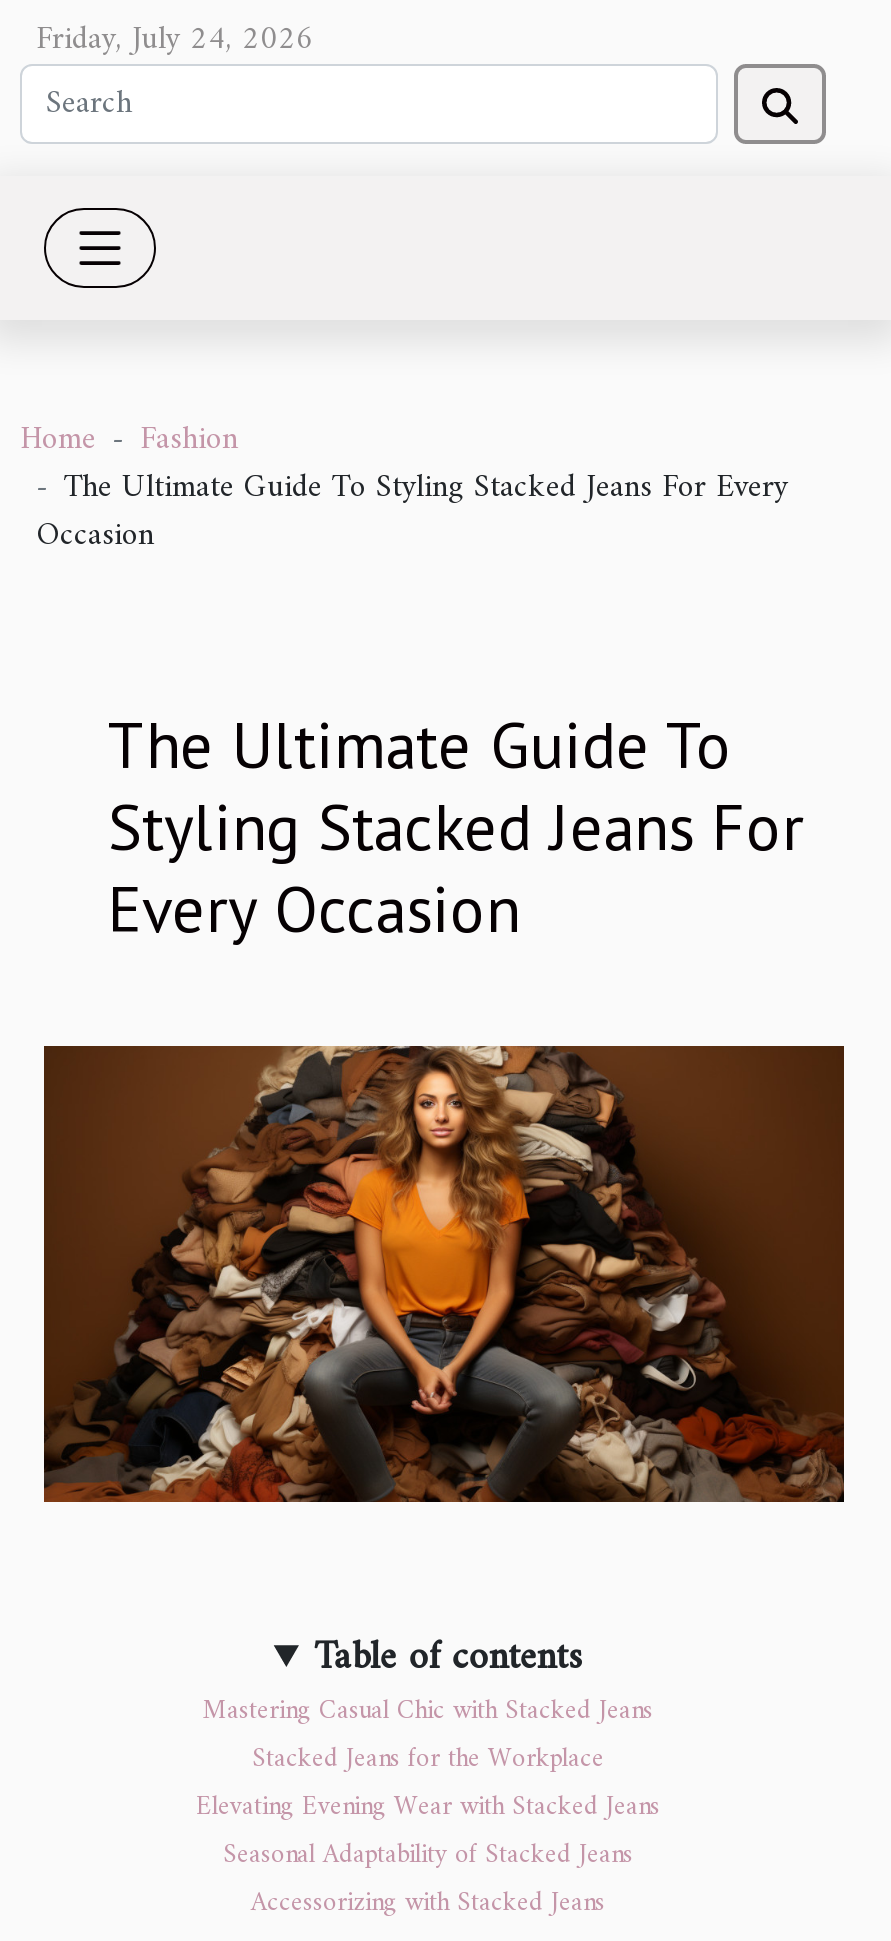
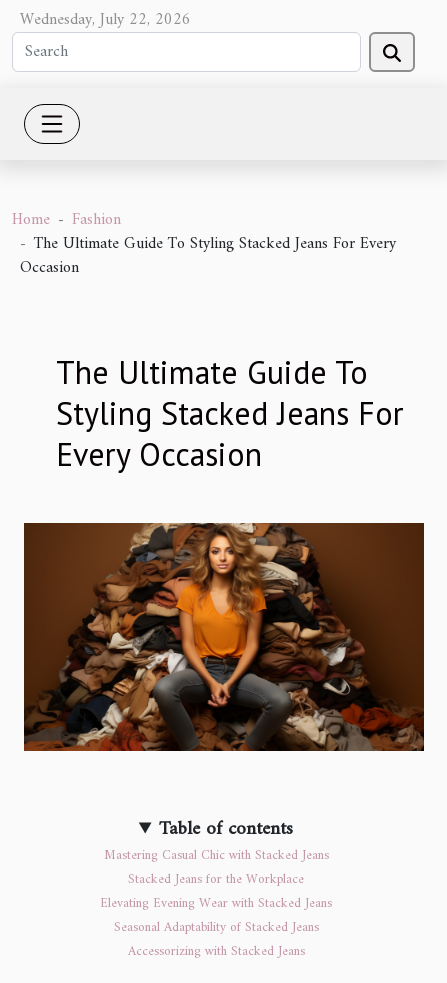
- Friday, July 24, 2026
+ Wednesday, July 22, 2026
